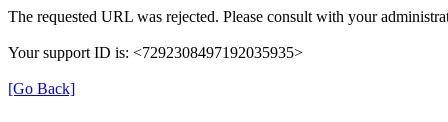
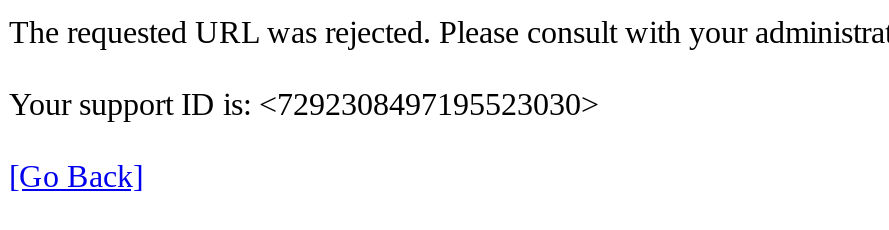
- Your support ID is: <7292308497192035935>
+ Your support ID is: <7292308497195523030>
